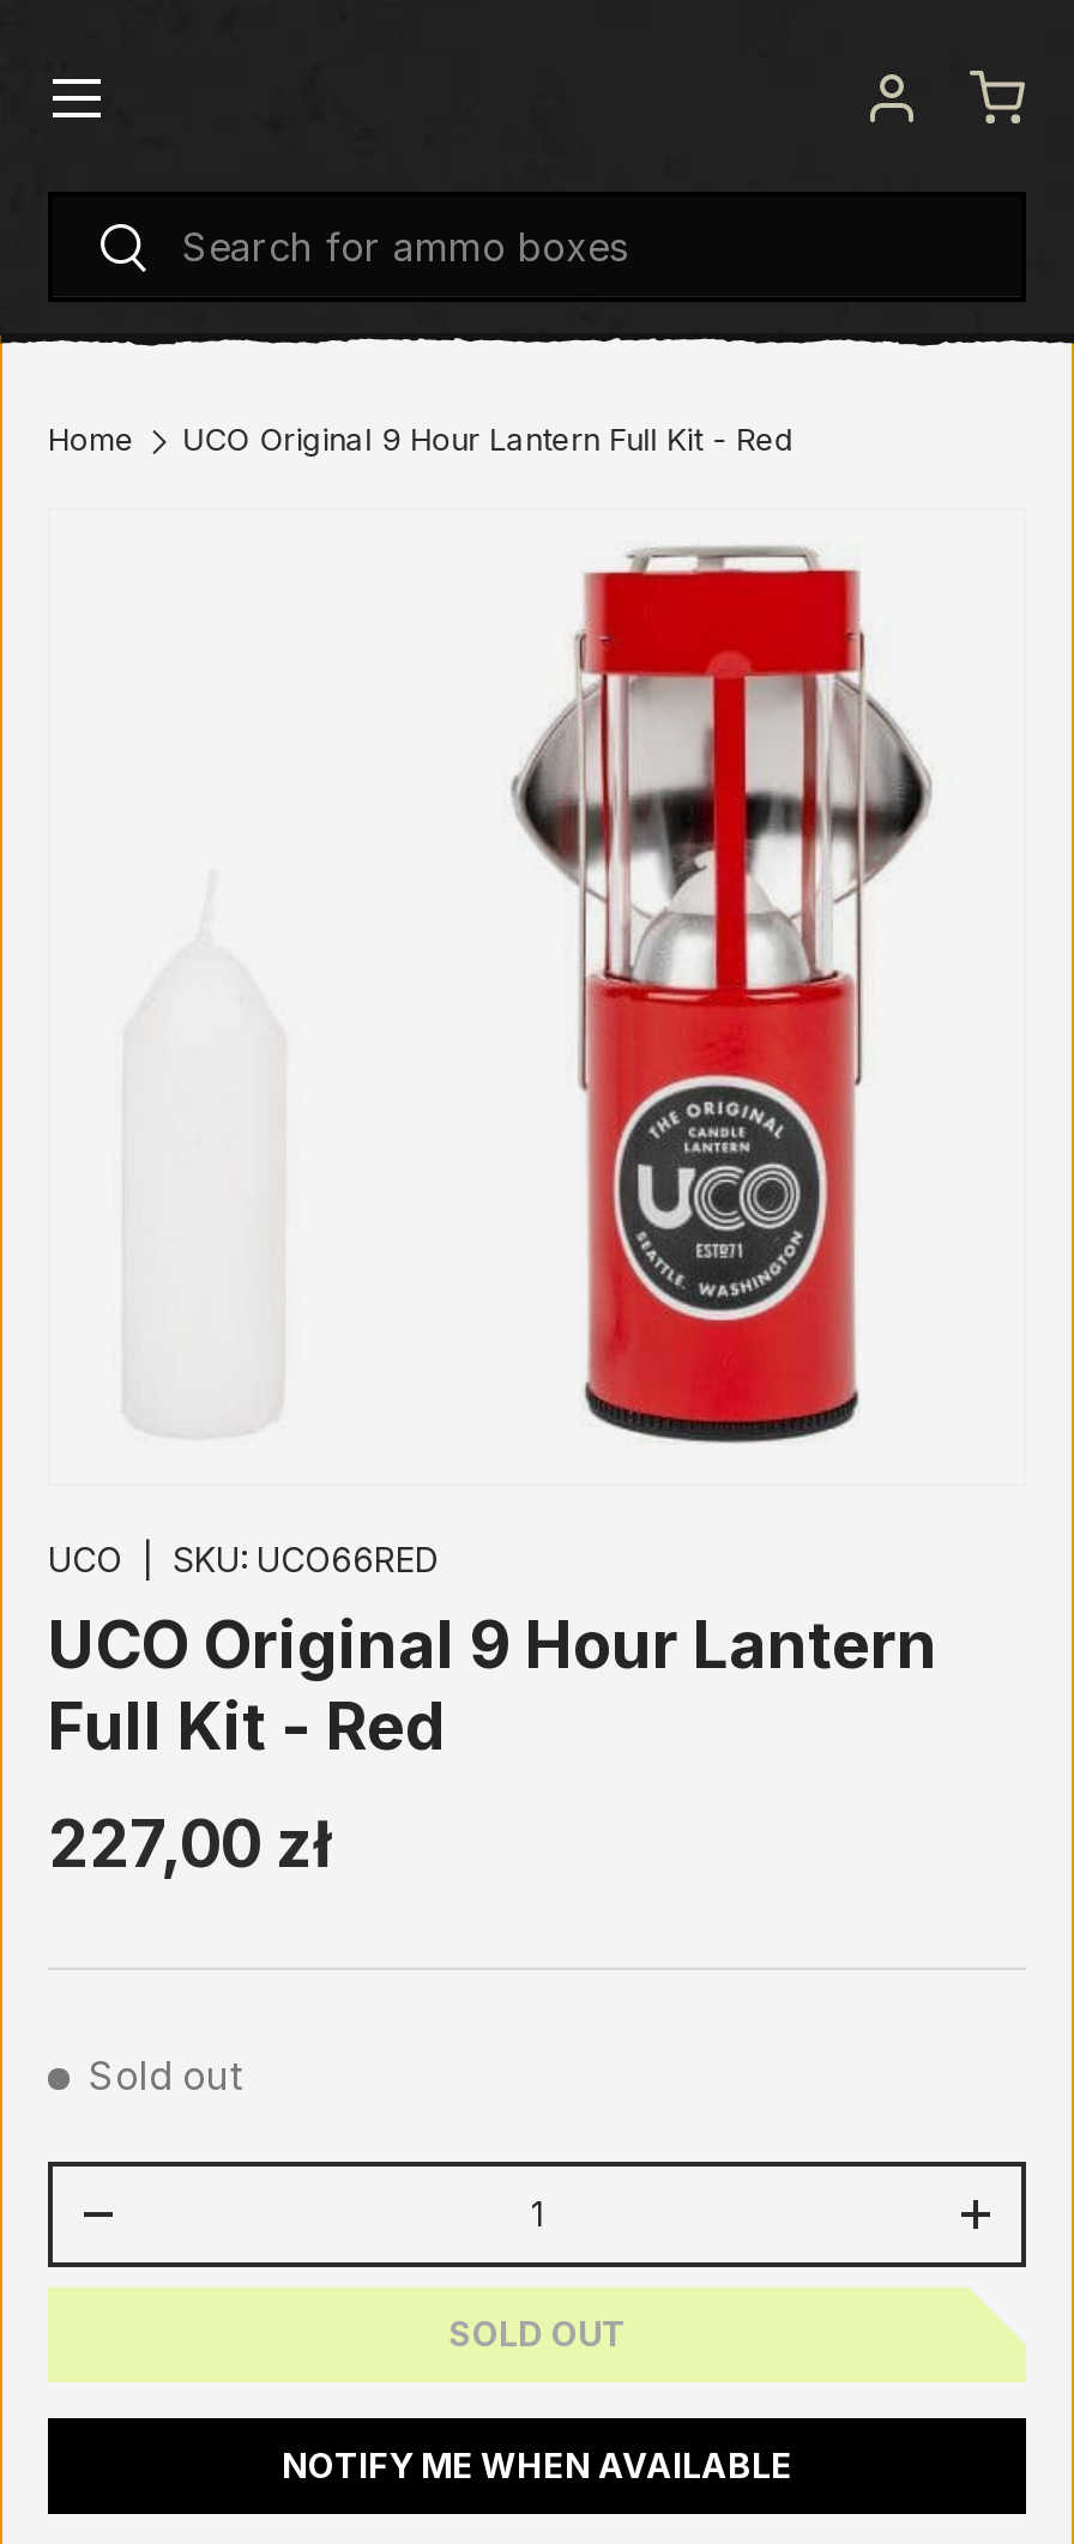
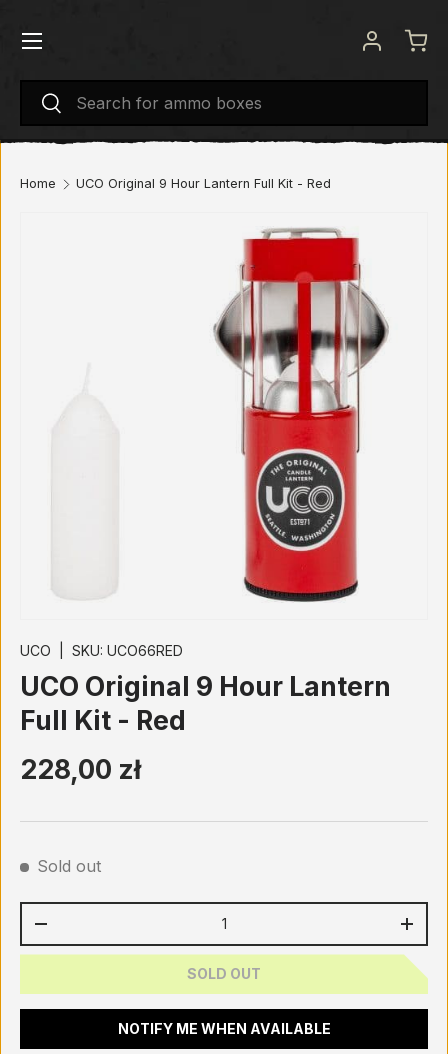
- 227,00 zł
+ 228,00 zł
